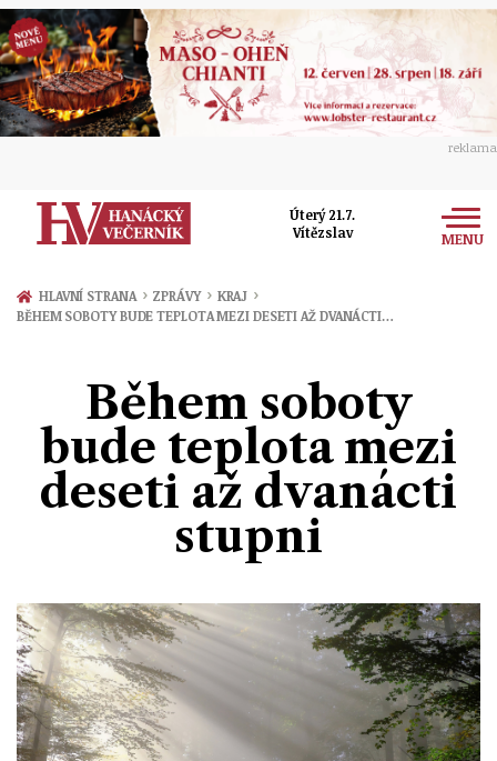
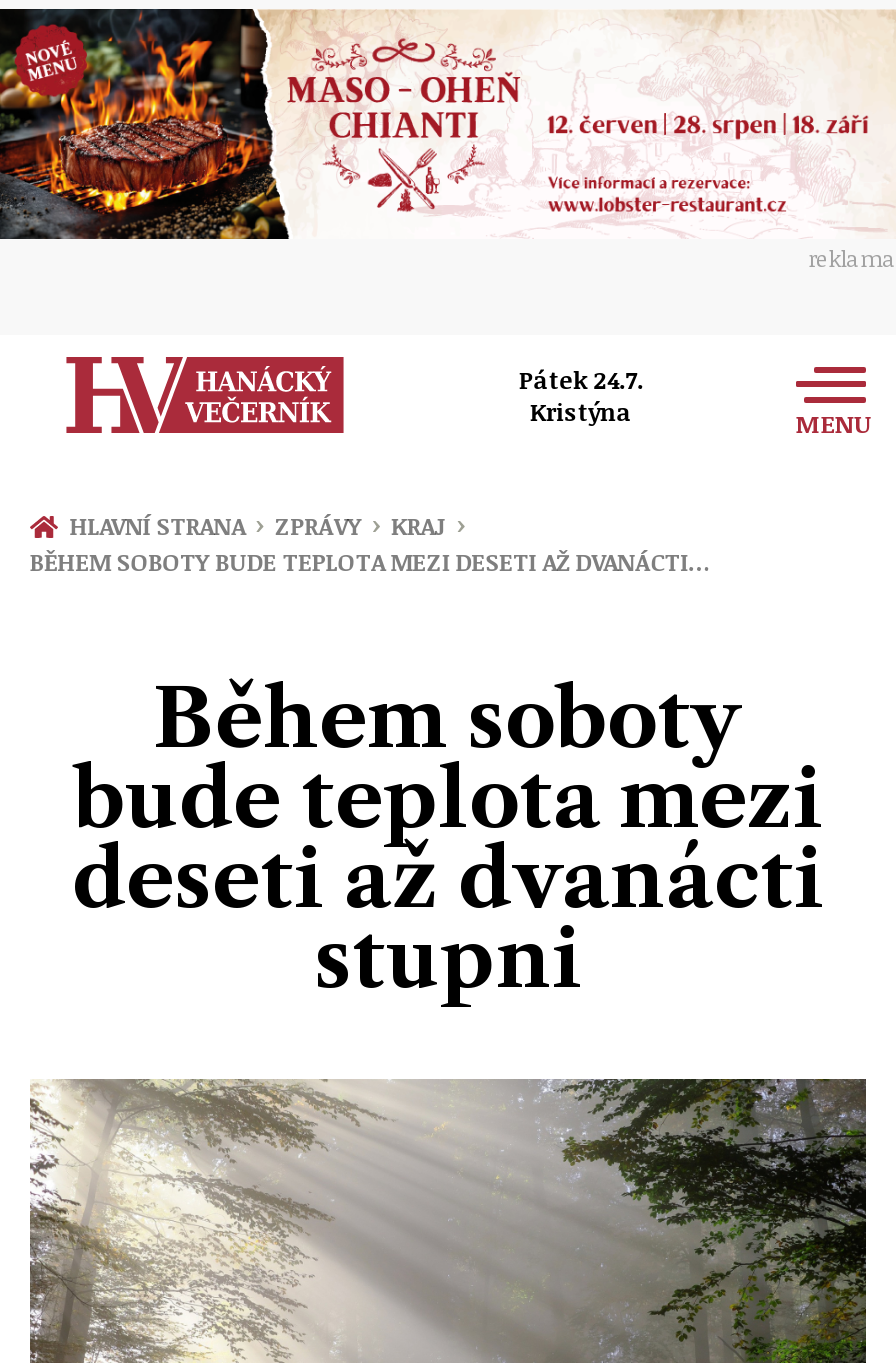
- Úterý 21.7.
- Vítězslav
+ Pátek 24.7.
+ Kristýna
